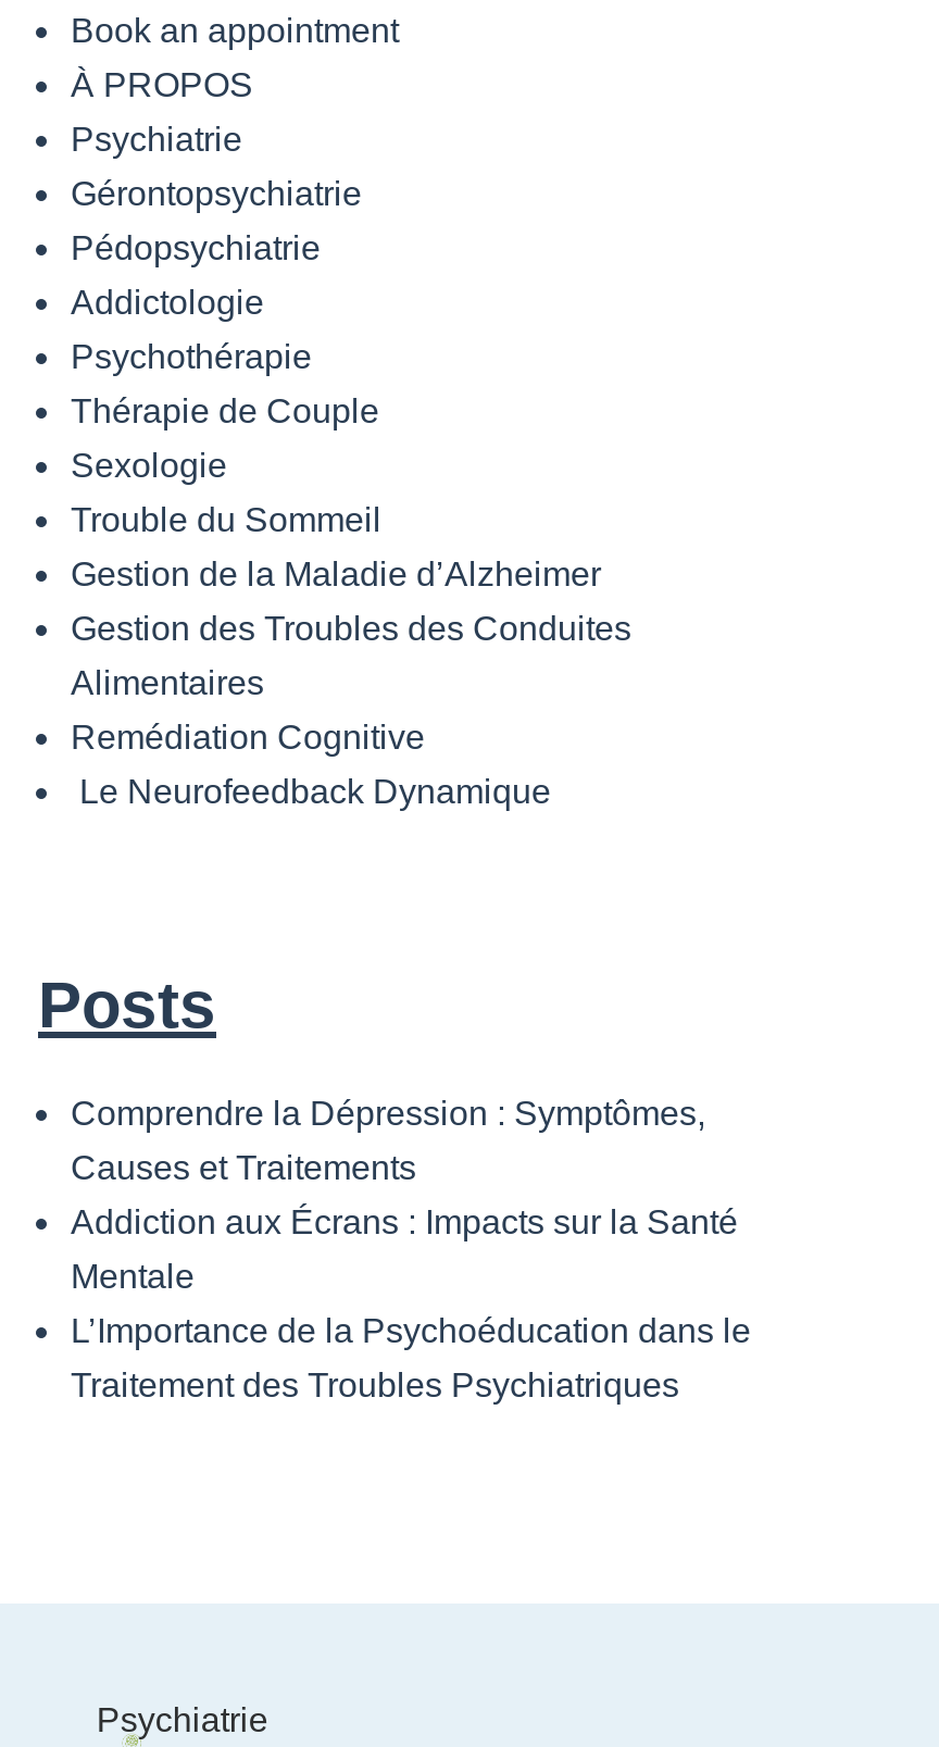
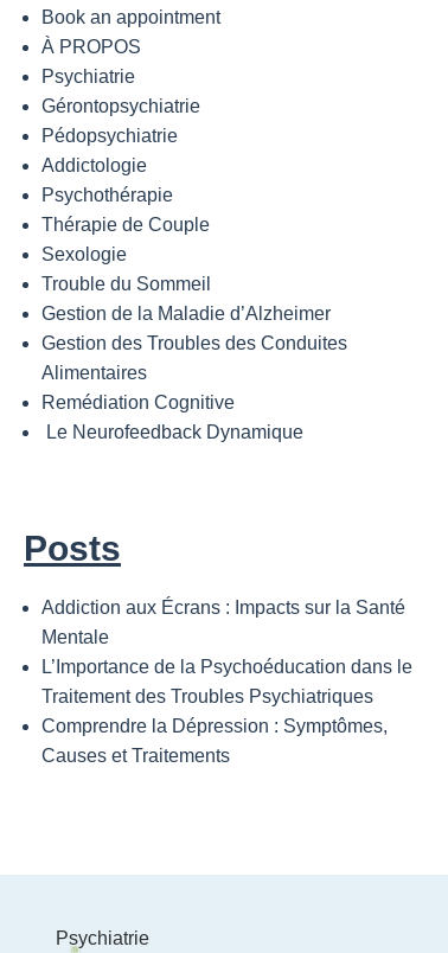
moved down: Comprendre la Dépression : Symptômes, | Causes et Traitements

moved up: Addiction aux Écrans : Impacts sur la Santé | Mentale | L’Importance de la Psychoéducation dans le | Traitement des Troubles Psychiatriques
